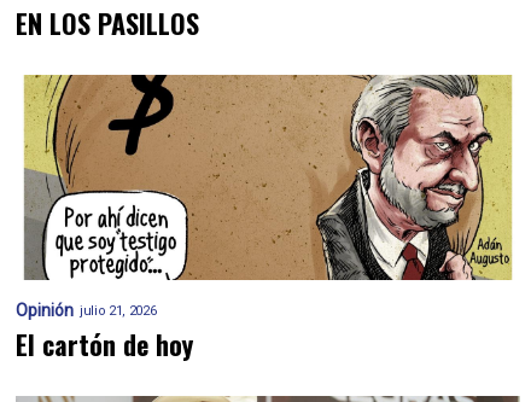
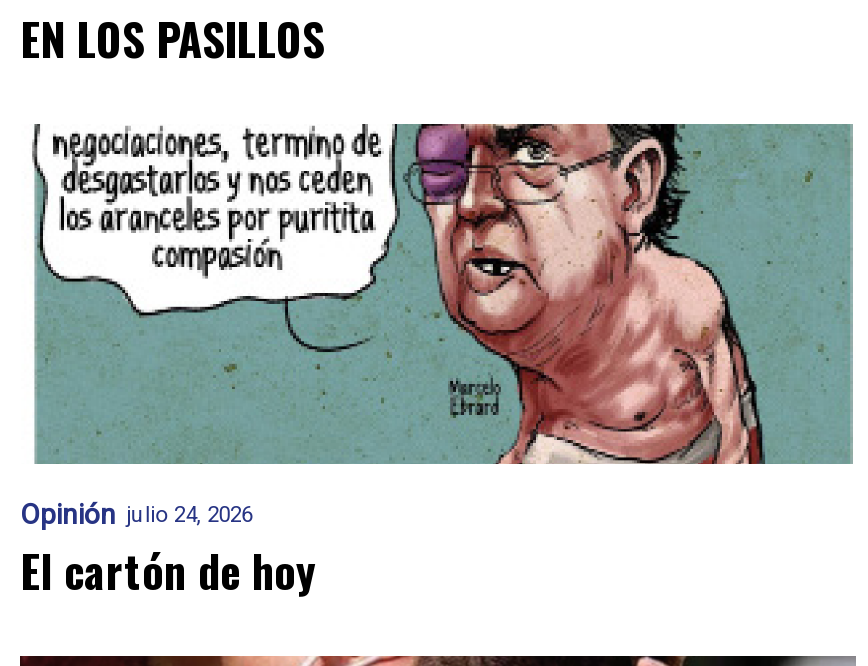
- [image]
- Opinión julio 21, 2026
+ [image]
+ Opinión julio 24, 2026
